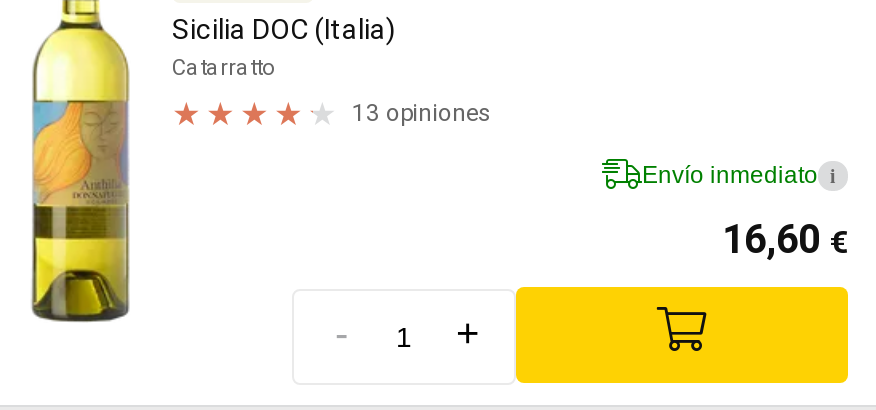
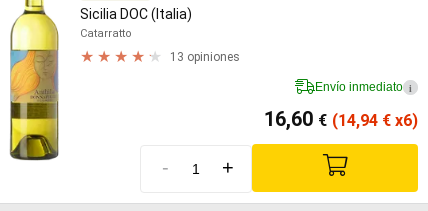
- 16,60 €
+ 16,60 € (14,94 €x6)
